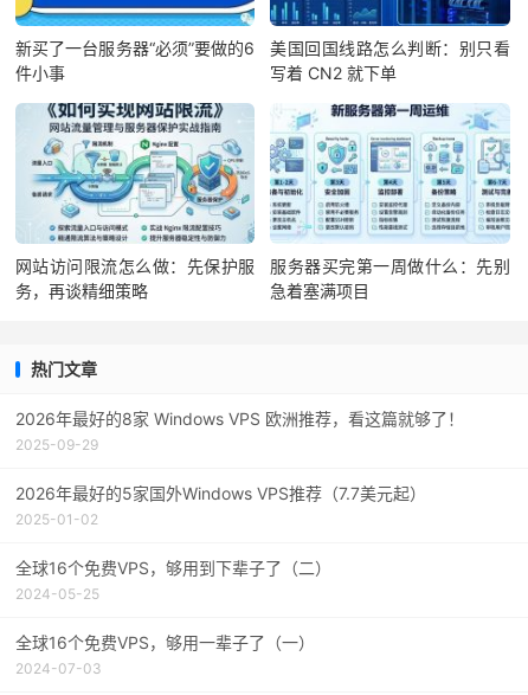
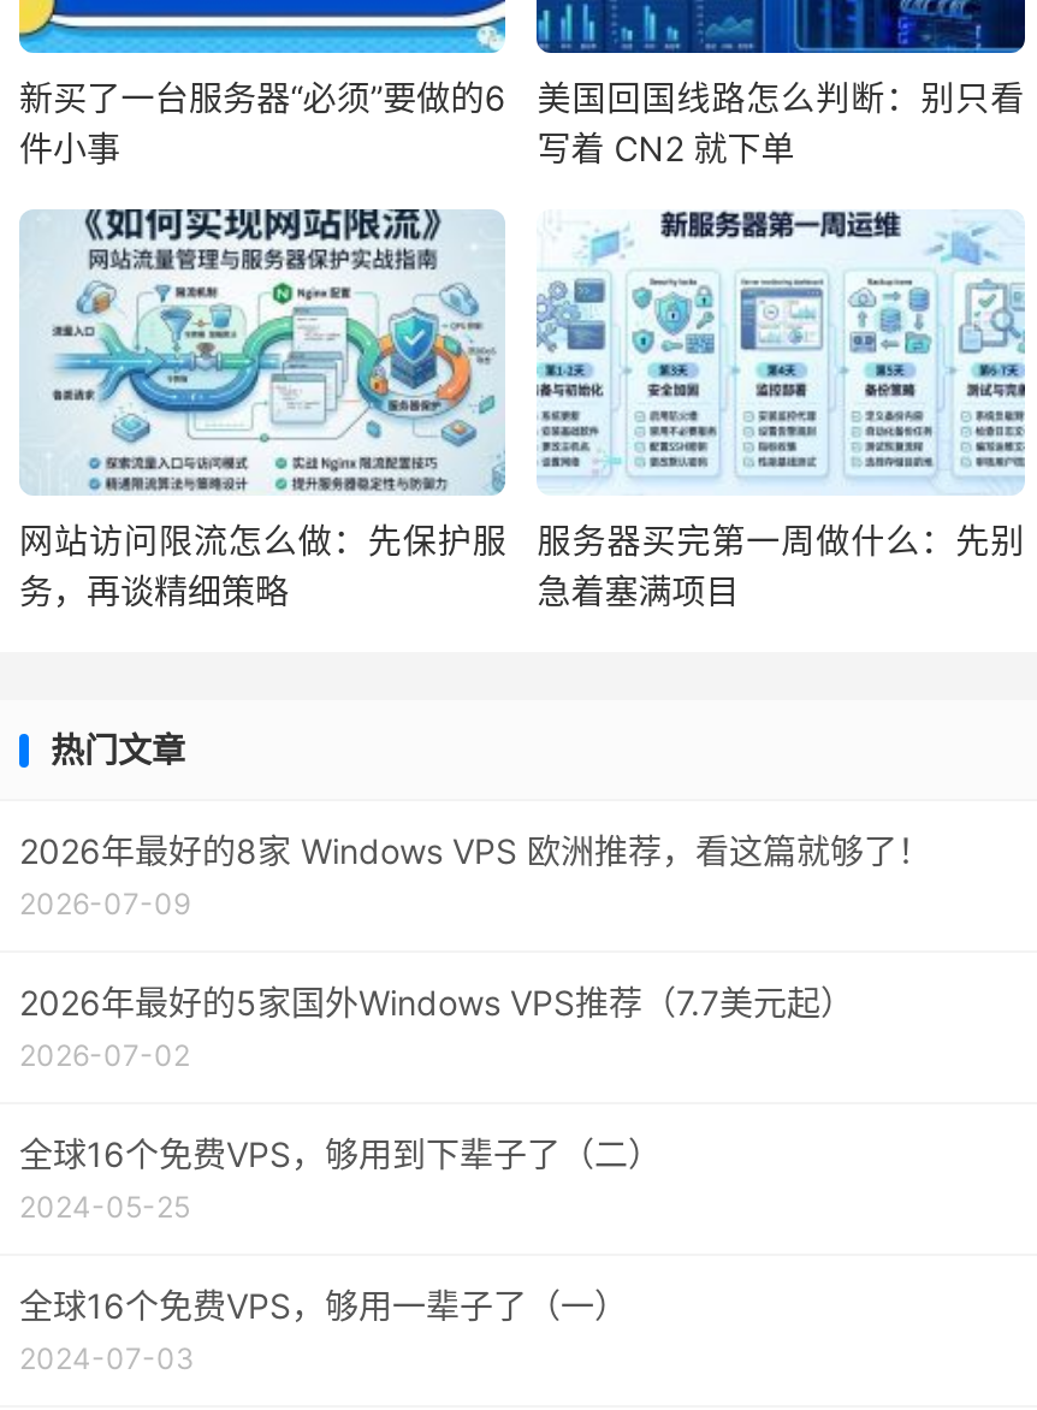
- 2025-09-29
+ 2026-07-09

- 2025-01-02
+ 2026-07-02
